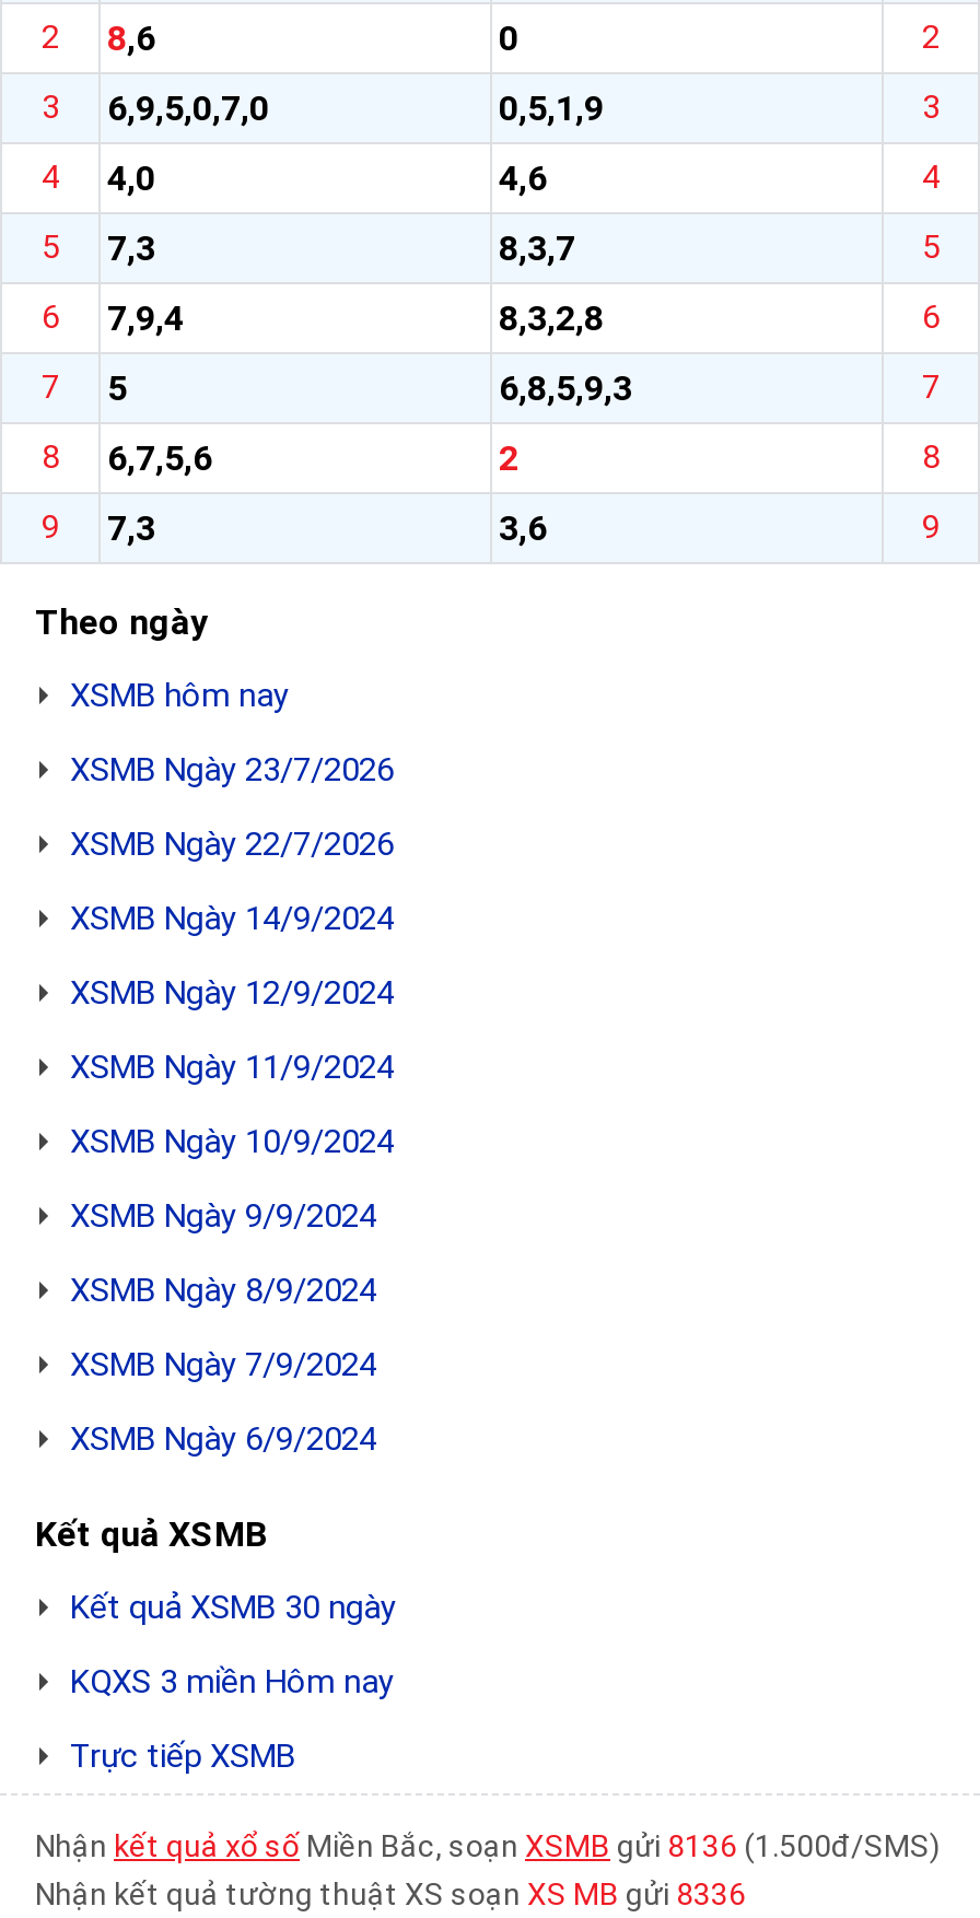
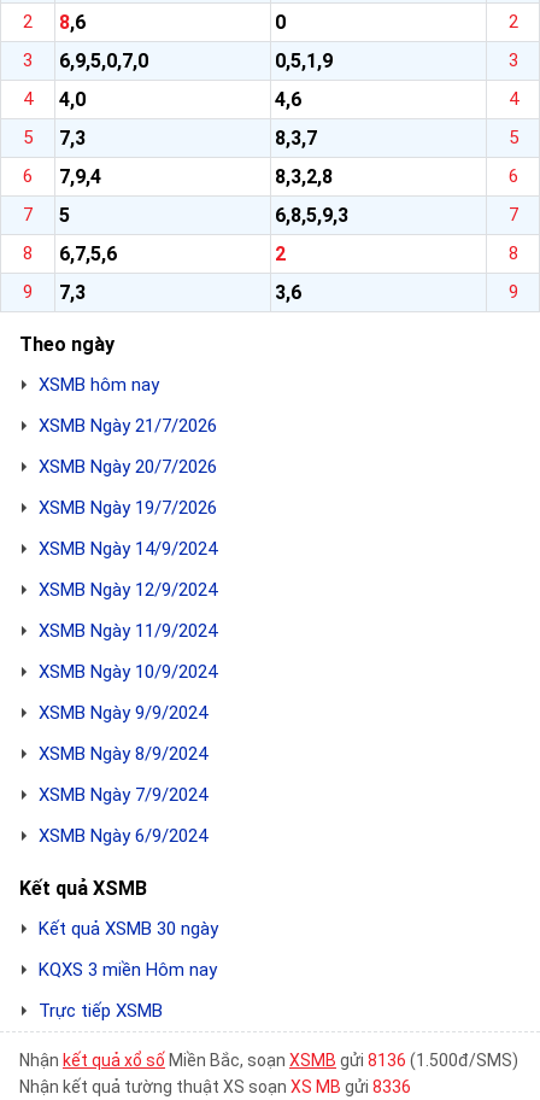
- XSMB Ngày 23/7/2026
- XSMB Ngày 22/7/2026
+ XSMB Ngày 21/7/2026
+ XSMB Ngày 20/7/2026
+ XSMB Ngày 19/7/2026
